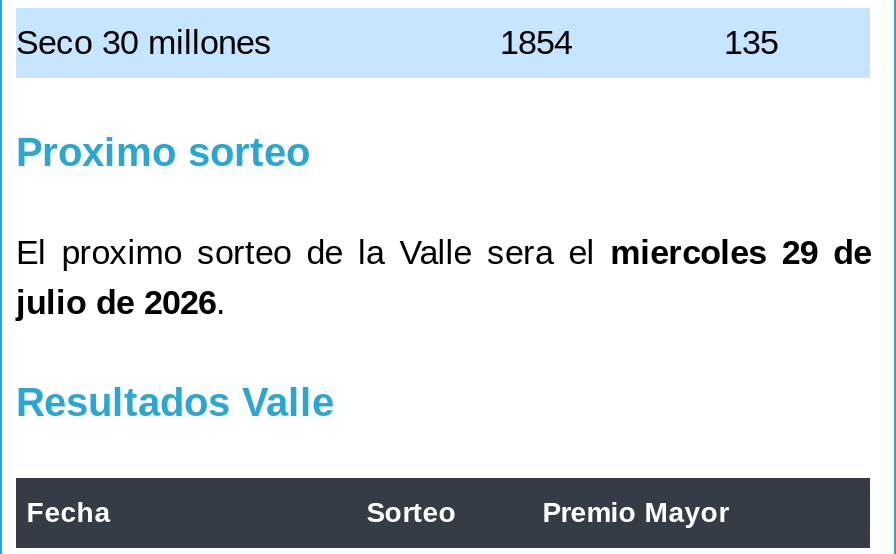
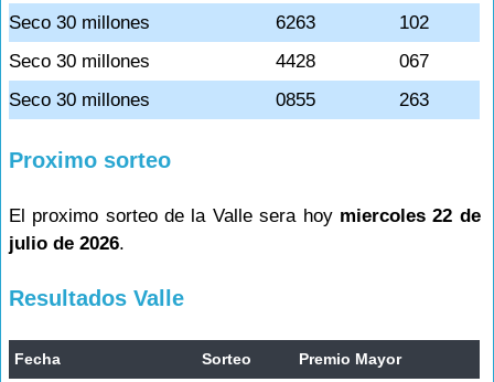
- 1854
- 135
+ 6263
+ 102
+ Seco 30 millones
+ 4428
+ 067
+ Seco 30 millones
+ 0855
+ 263

- El proximo sorteo de la Valle sera el miercoles 29 de
+ El proximo sorteo de la Valle sera hoy miercoles 22 de
